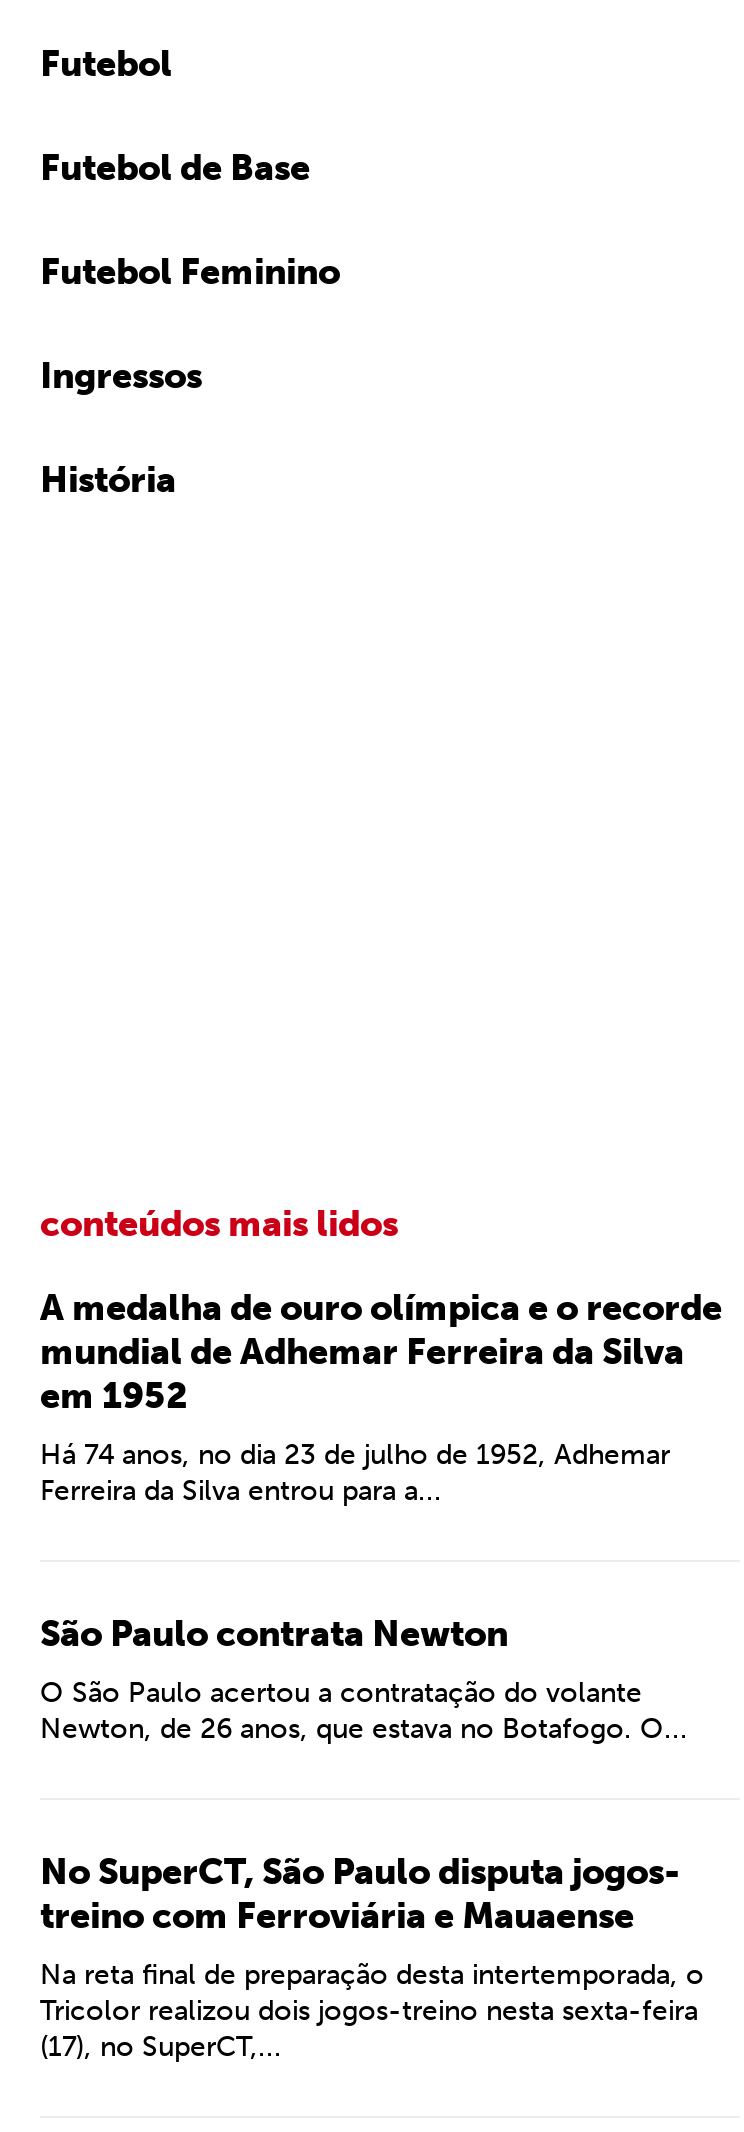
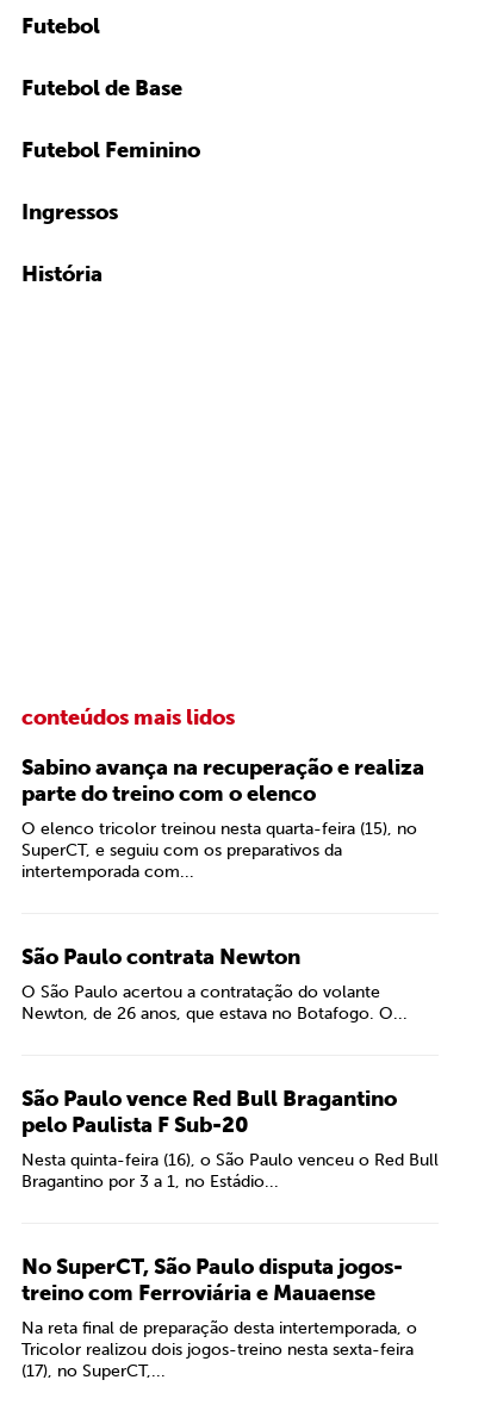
- A medalha de ouro olímpica e o recorde
- mundial de Adhemar Ferreira da Silva
- em 1952
+ Sabino avança na recuperação e realiza
+ parte do treino com o elenco

- Há 74 anos, no dia 23 de julho de 1952, Adhemar
- Ferreira da Silva entrou para a...
+ O elenco tricolor treinou nesta quarta-feira (15), no
+ SuperCT, e seguiu com os preparativos da
+ intertemporada com...

+ São Paulo vence Red Bull Bragantino
+ pelo Paulista F Sub-20
+ Nesta quinta-feira (16), o São Paulo venceu o Red Bull
+ Bragantino por 3 a 1, no Estádio...
